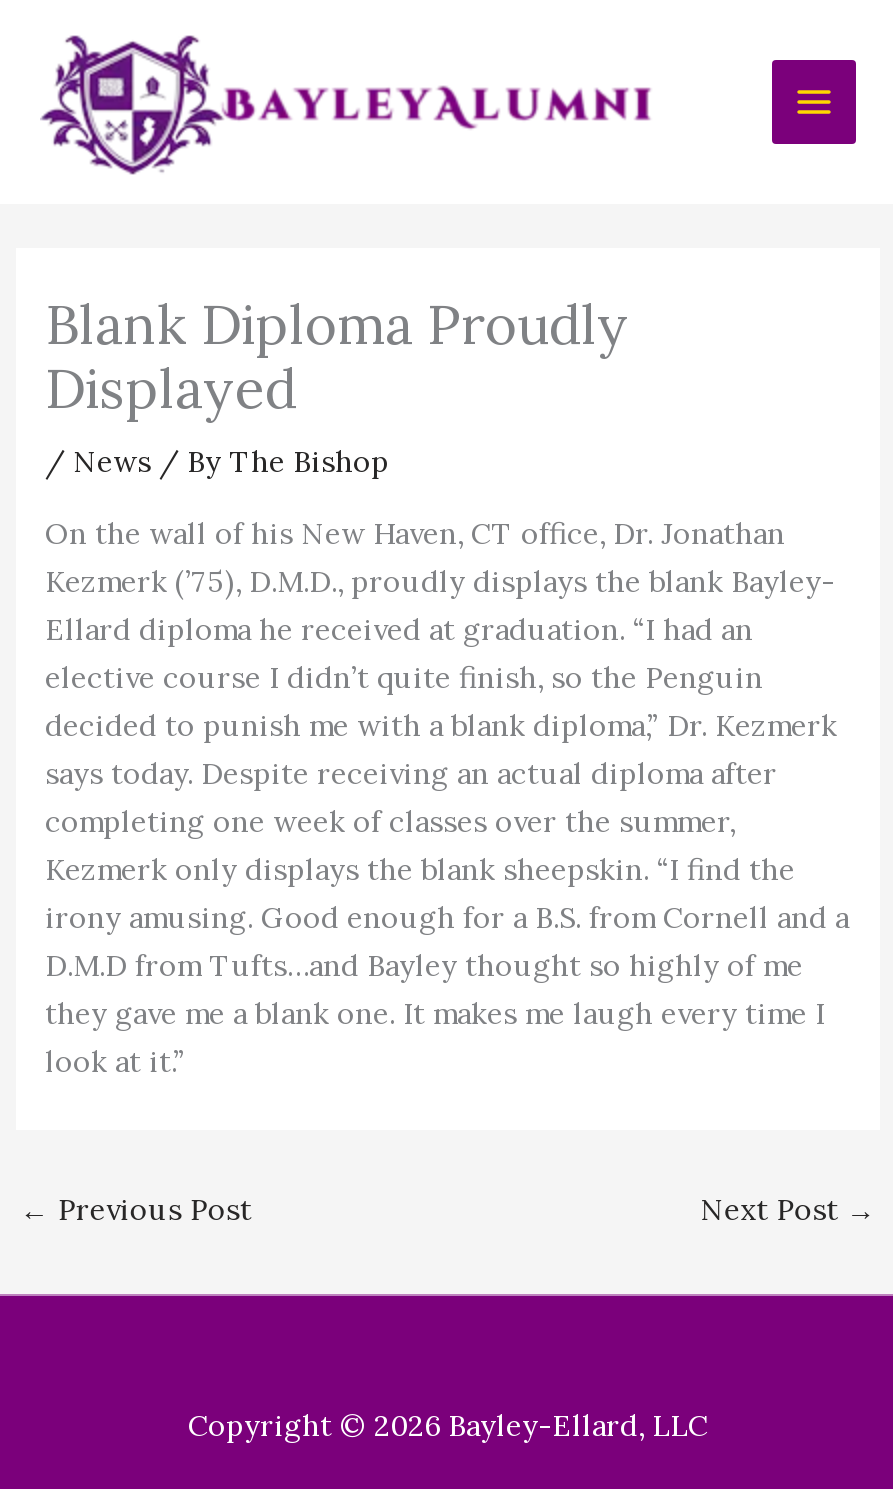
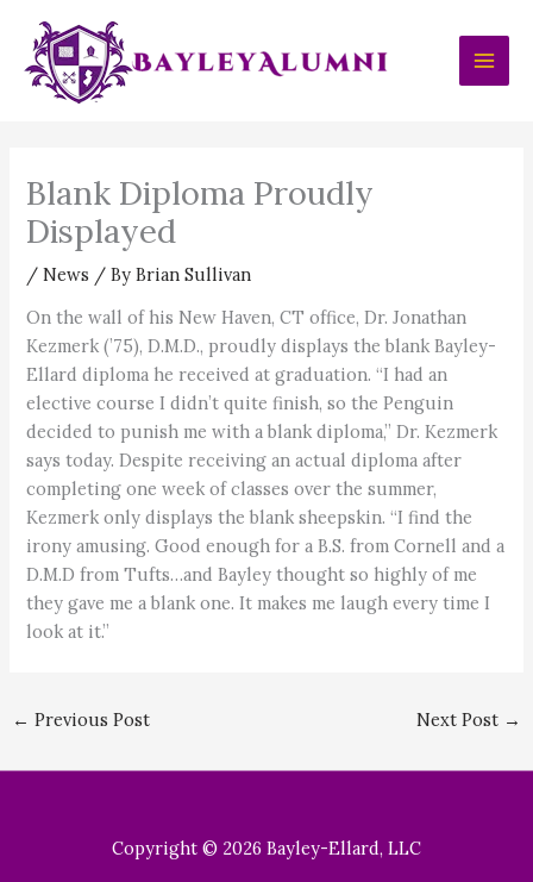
- / News / By The Bishop
+ / News / By Brian Sullivan
